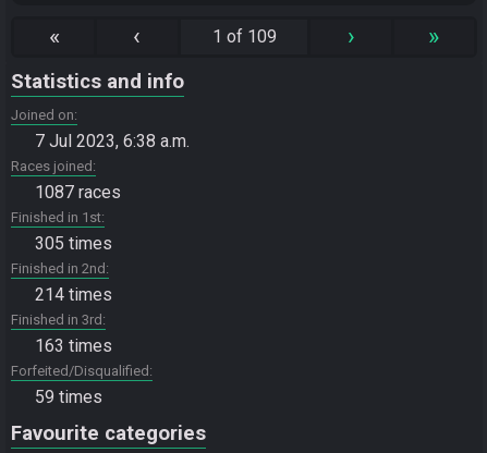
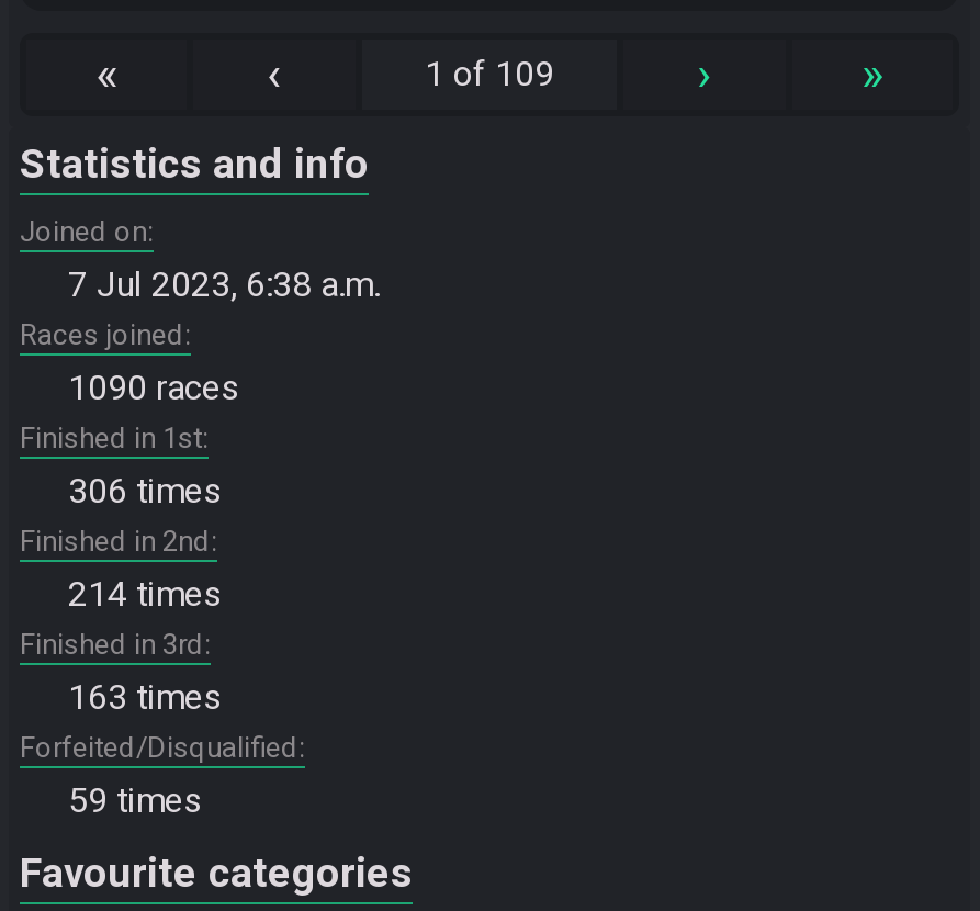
- 1087 races
+ 1090 races

- 305 times
+ 306 times
